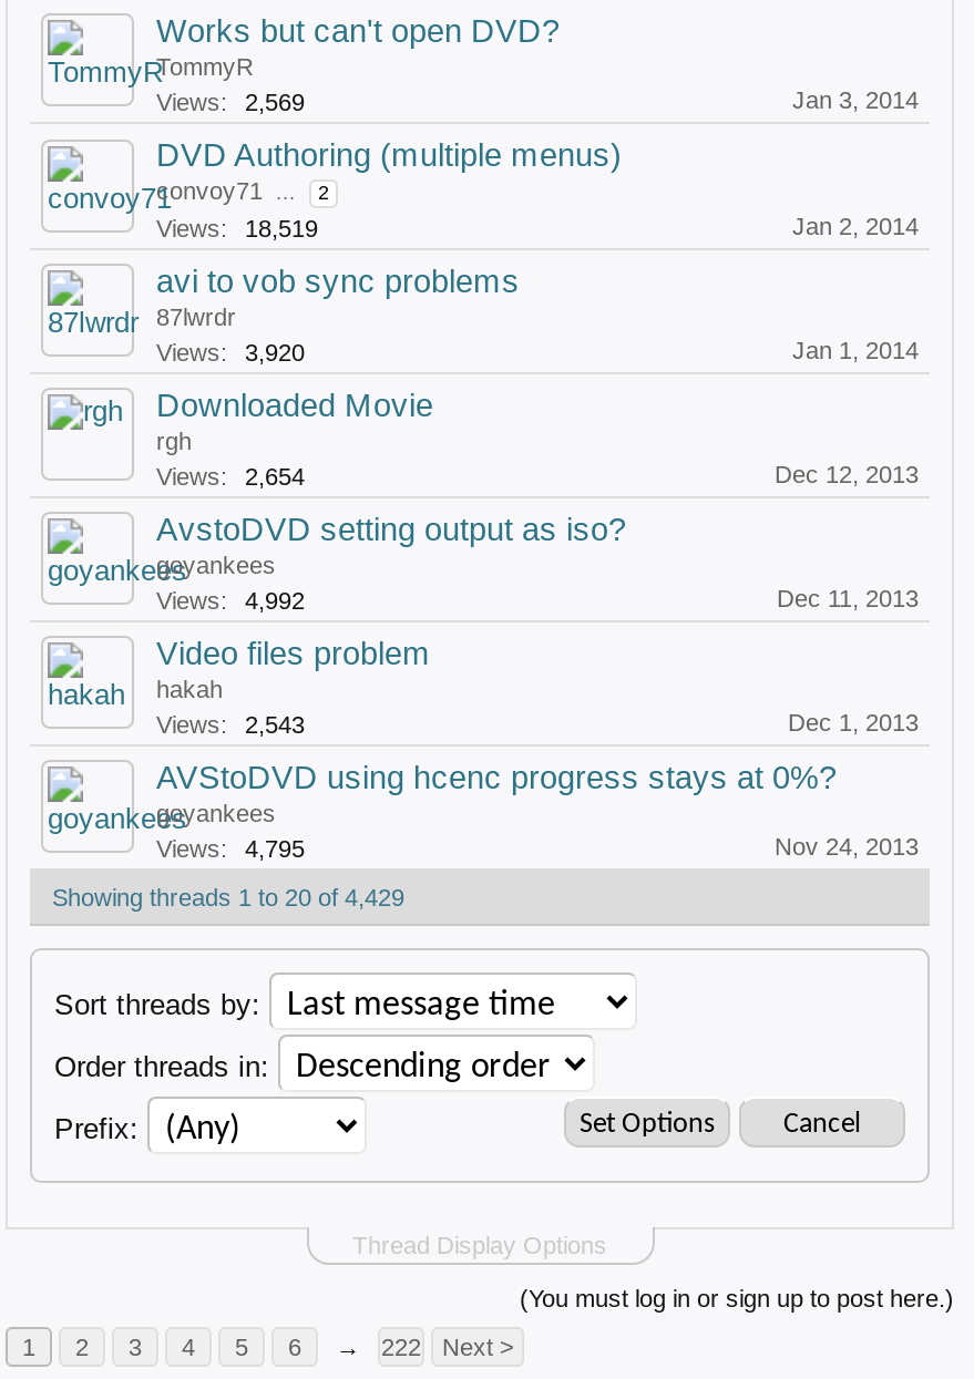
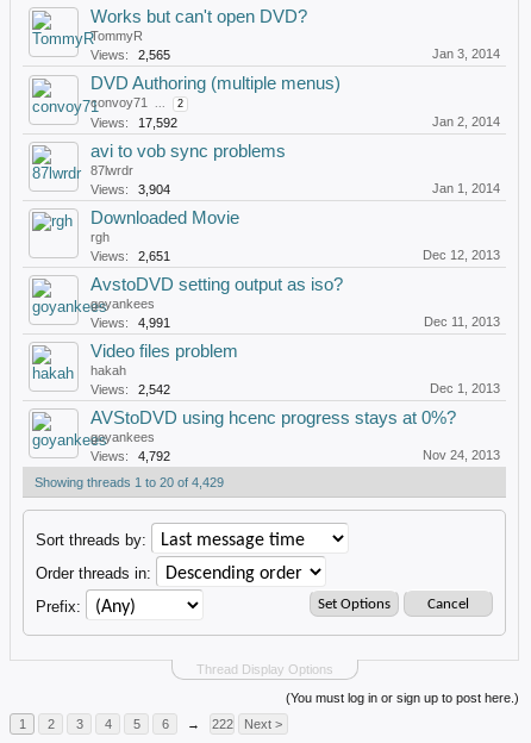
- Views: 2,569
+ Views: 2,565

- Views: 18,519
+ Views: 17,592

- Views: 3,920
+ Views: 3,904

- Views: 2,654
+ Views: 2,651

- Views: 4,992
+ Views: 4,991

- Views: 2,543
+ Views: 2,542

- Views: 4,795
+ Views: 4,792
